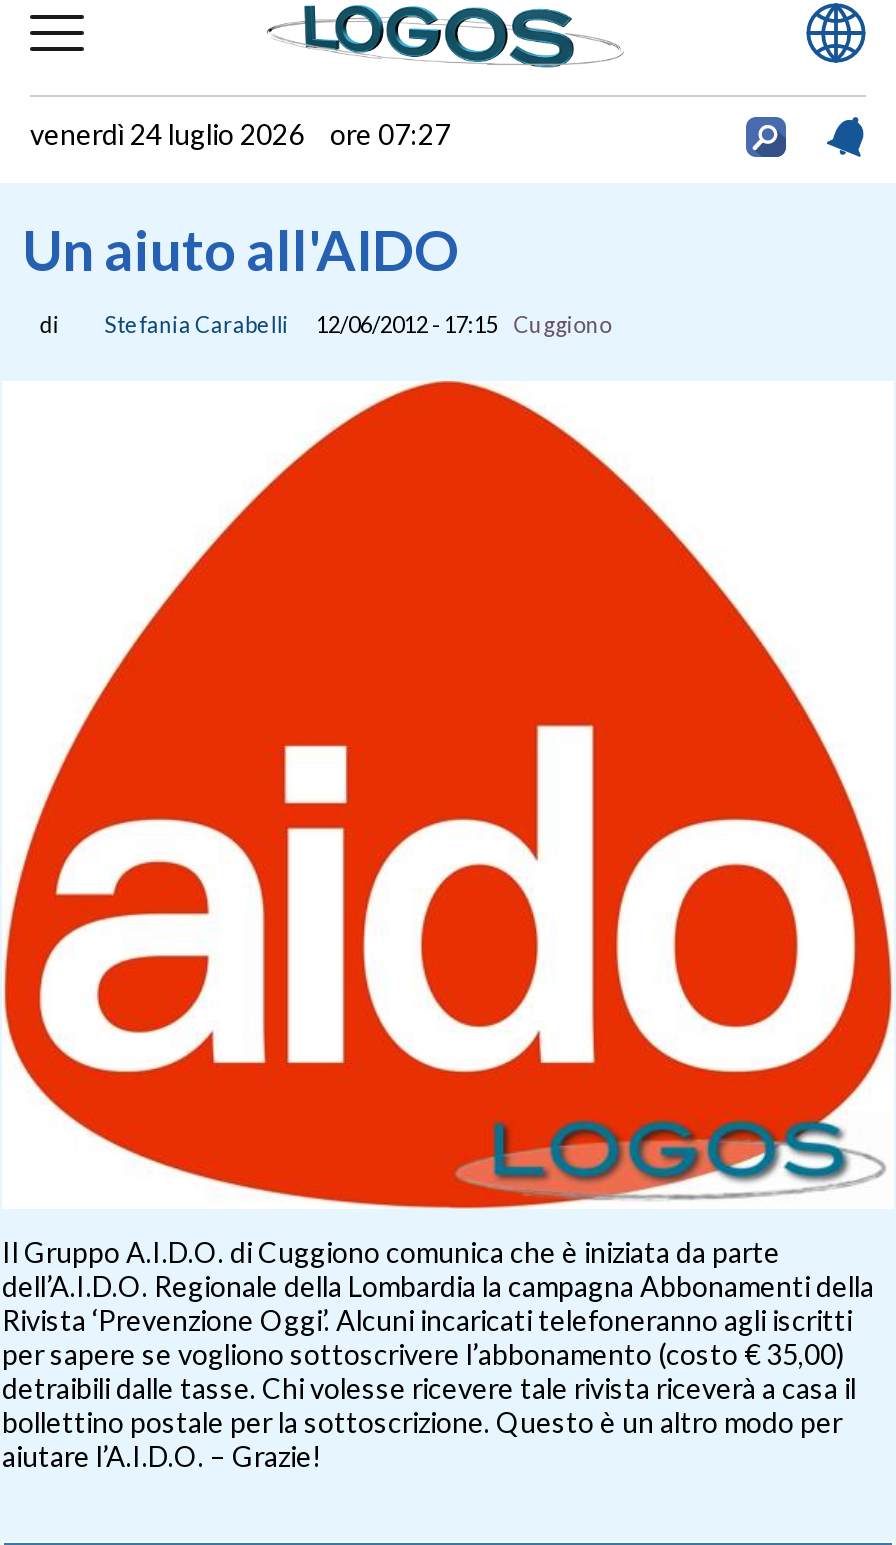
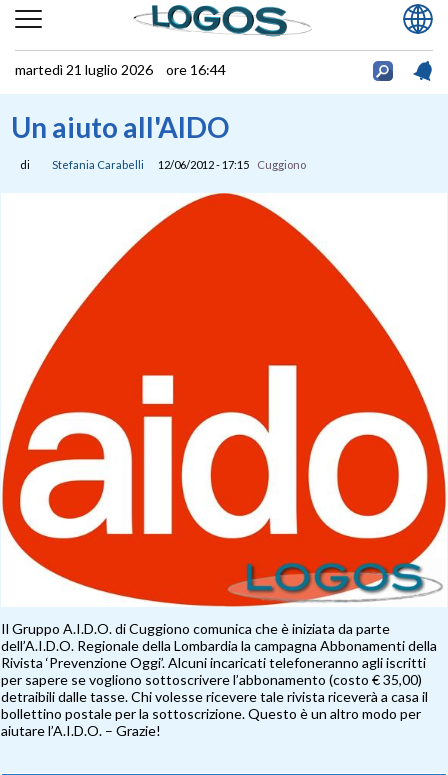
- venerdì 24 luglio 2026 ore 07:27
+ martedì 21 luglio 2026 ore 16:44
